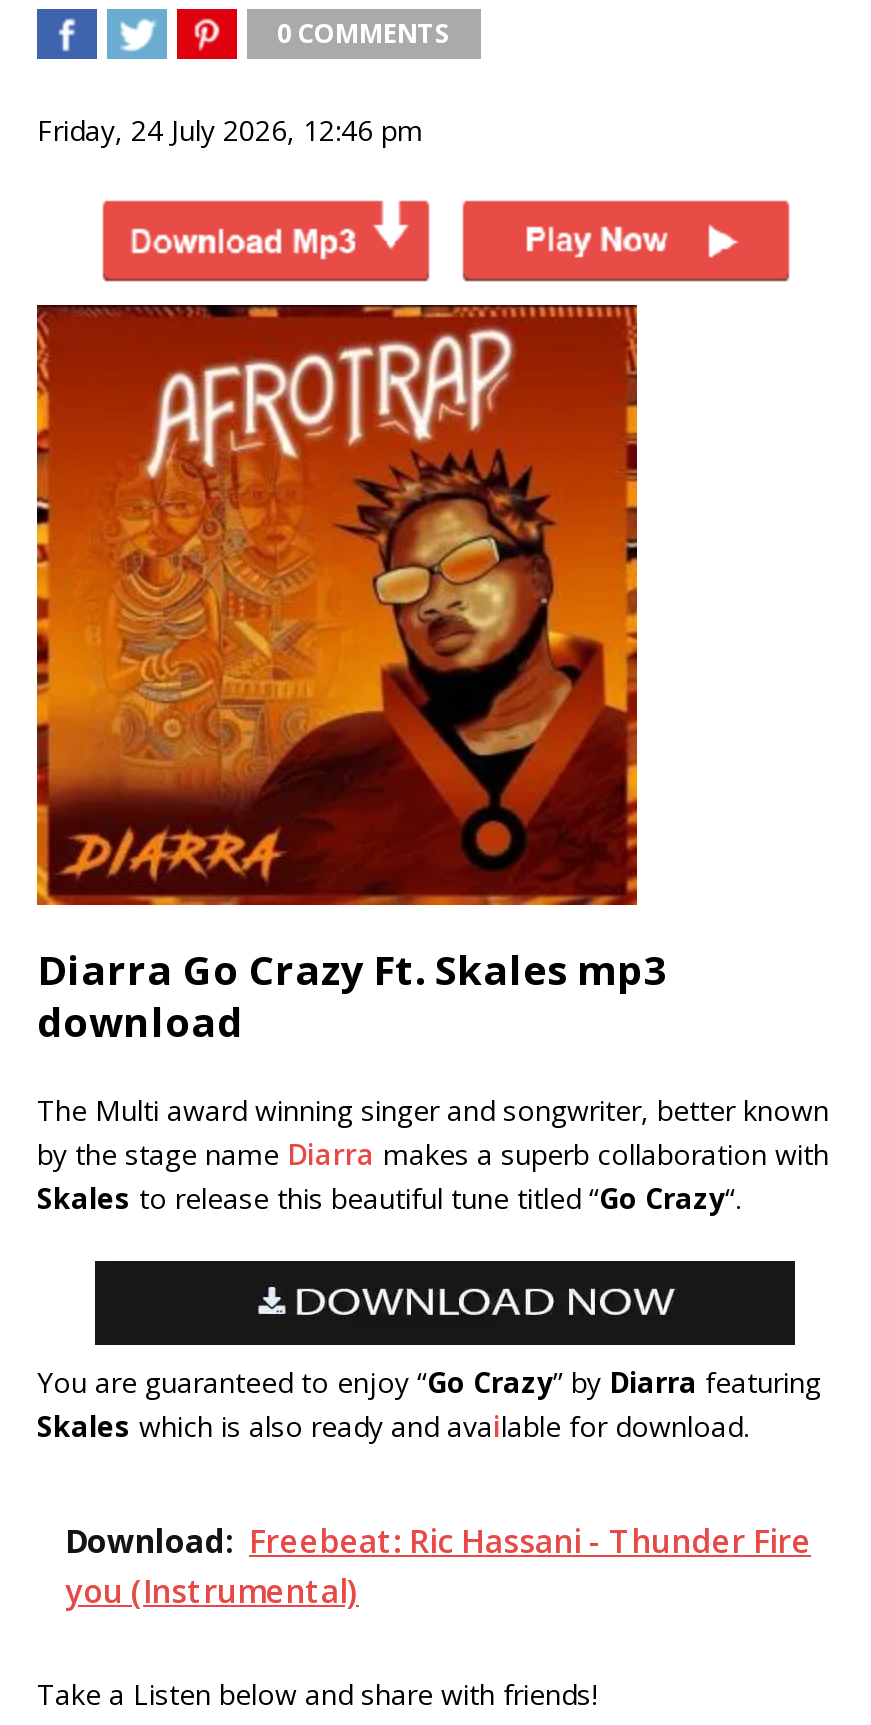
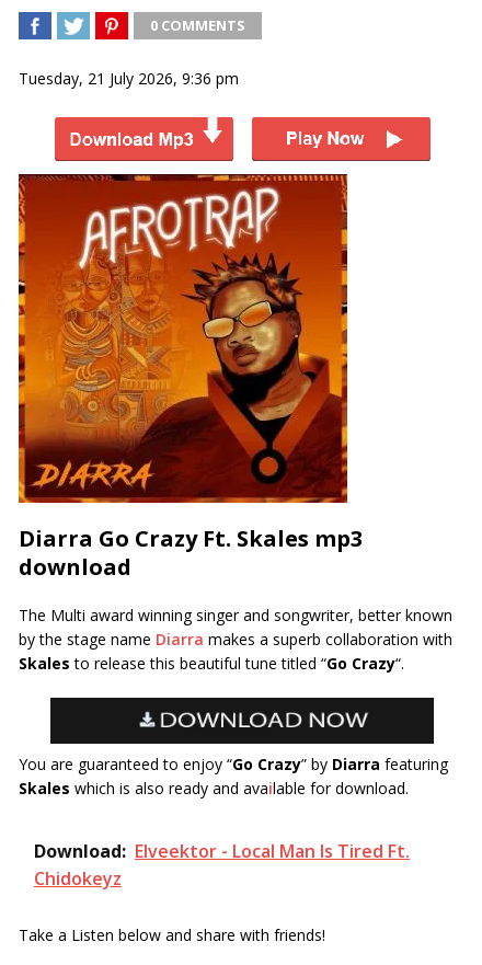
- Friday, 24 July 2026, 12:46 pm
+ Tuesday, 21 July 2026, 9:36 pm

- Download: Freebeat: Ric Hassani - Thunder Fire
- you (Instrumental)
+ Download: Elveektor - Local Man Is Tired Ft.
+ Chidokeyz
